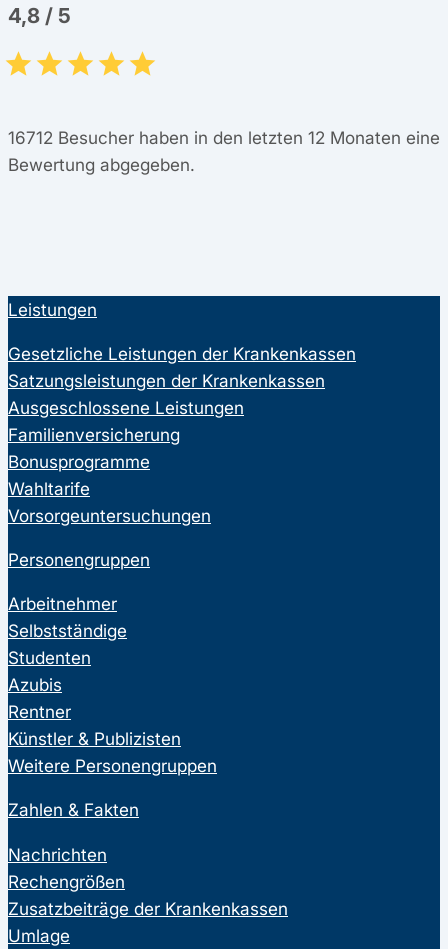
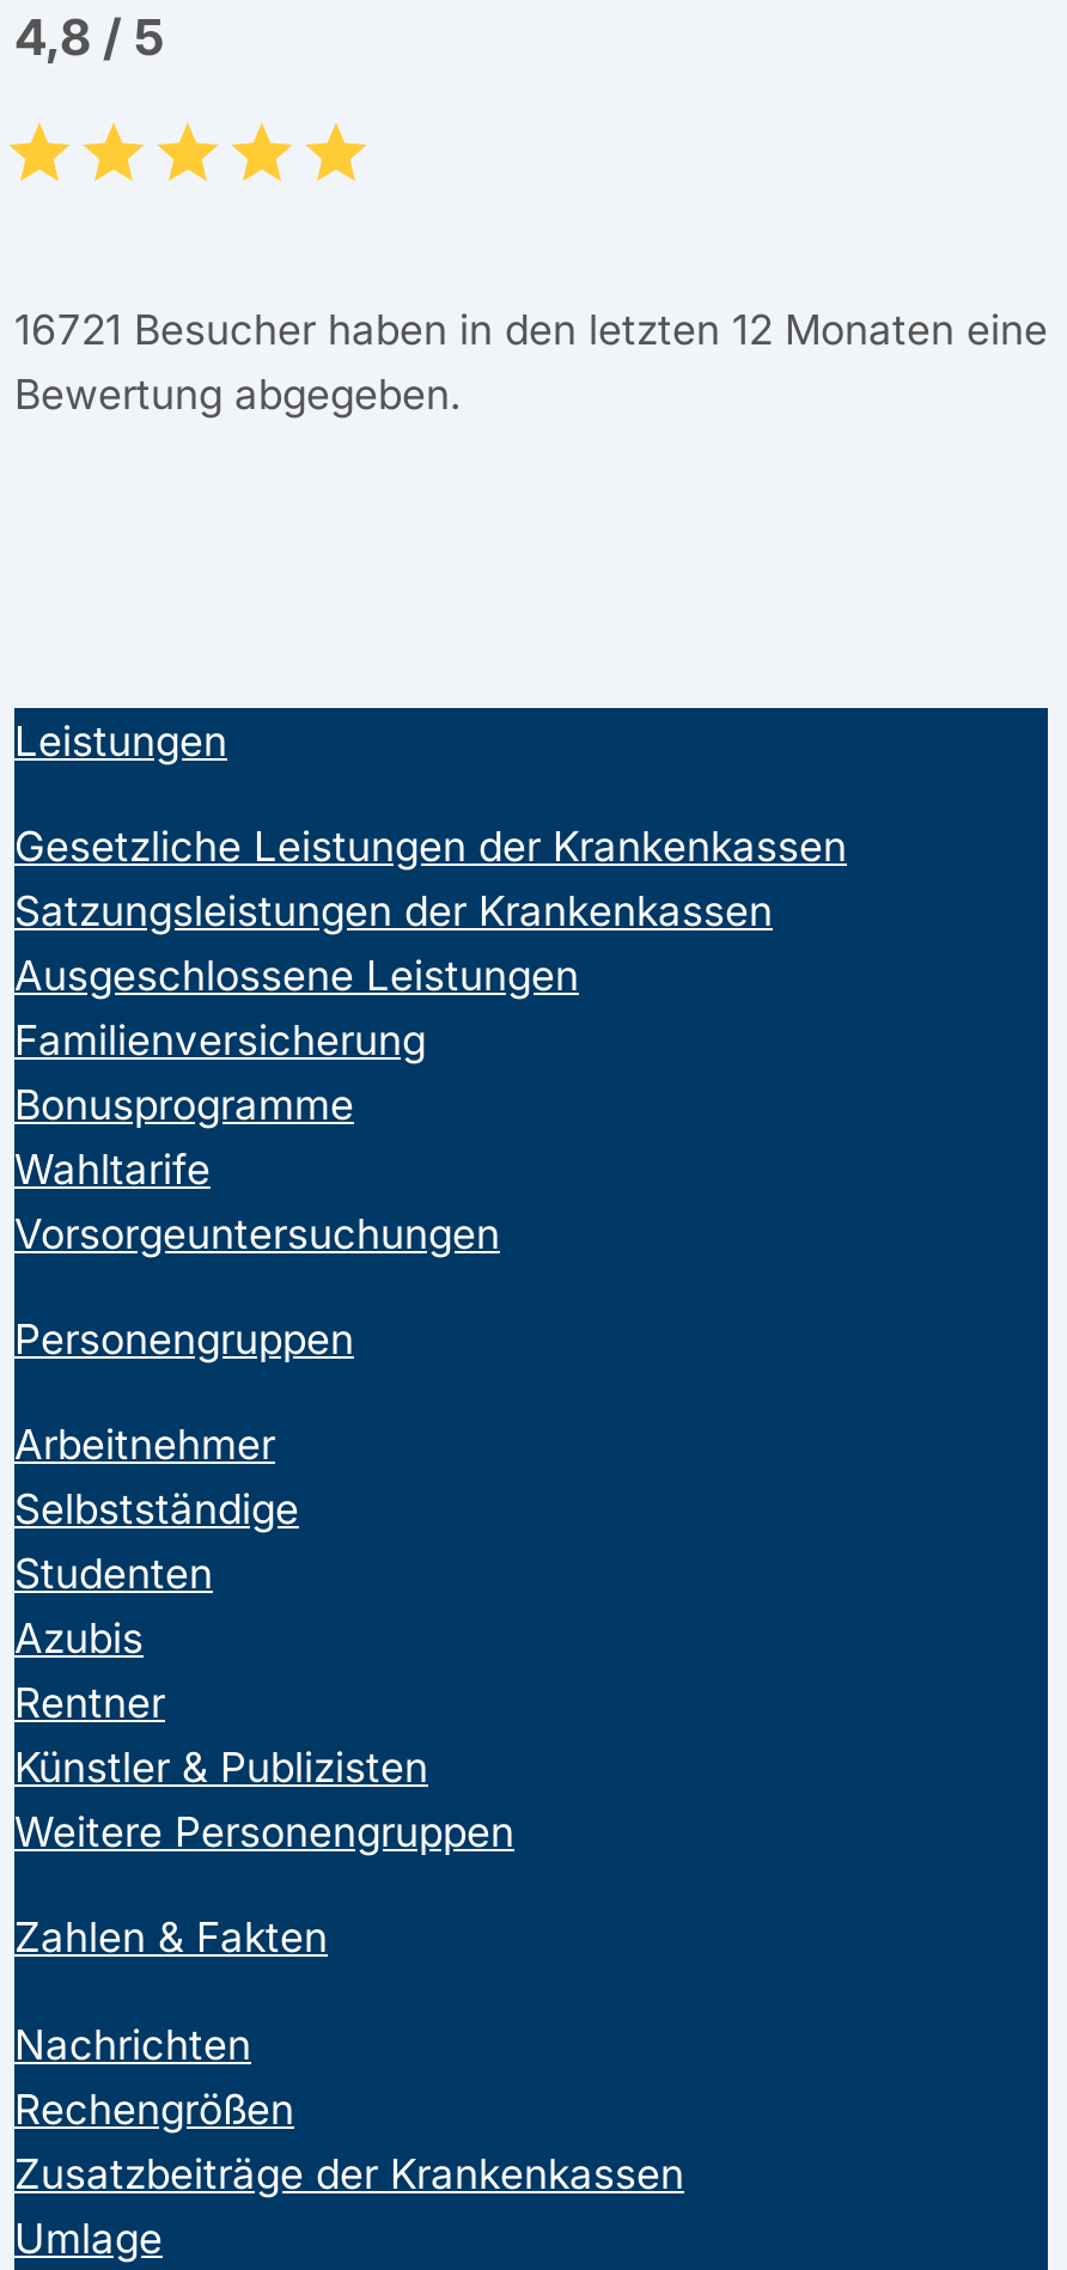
- 16712 Besucher haben in den letzten 12 Monaten eine
+ 16721 Besucher haben in den letzten 12 Monaten eine
